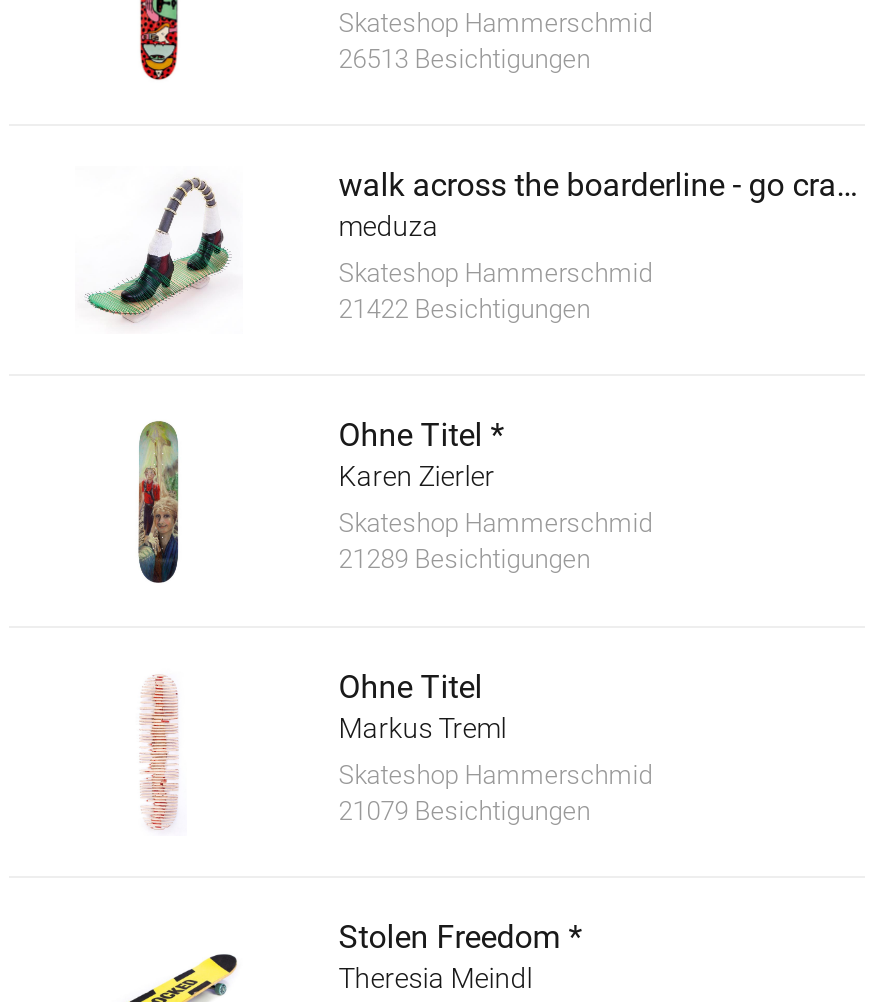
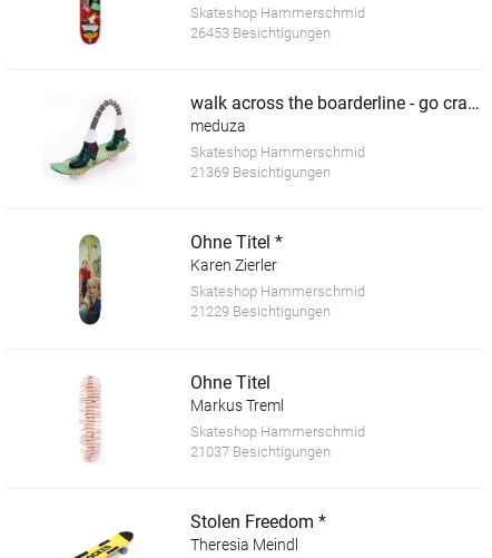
- 26513 Besichtigungen
+ 26453 Besichtigungen

- 21422 Besichtigungen
+ 21369 Besichtigungen

- 21289 Besichtigungen
+ 21229 Besichtigungen

- 21079 Besichtigungen
+ 21037 Besichtigungen
